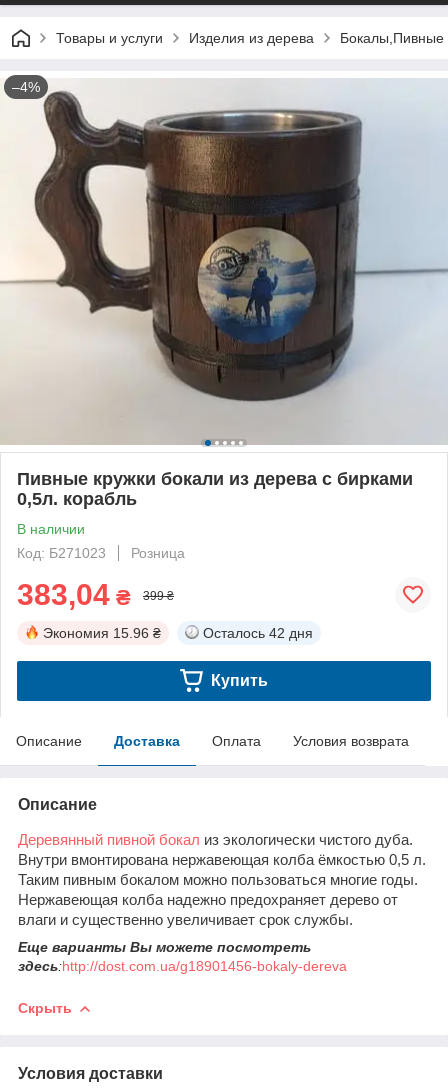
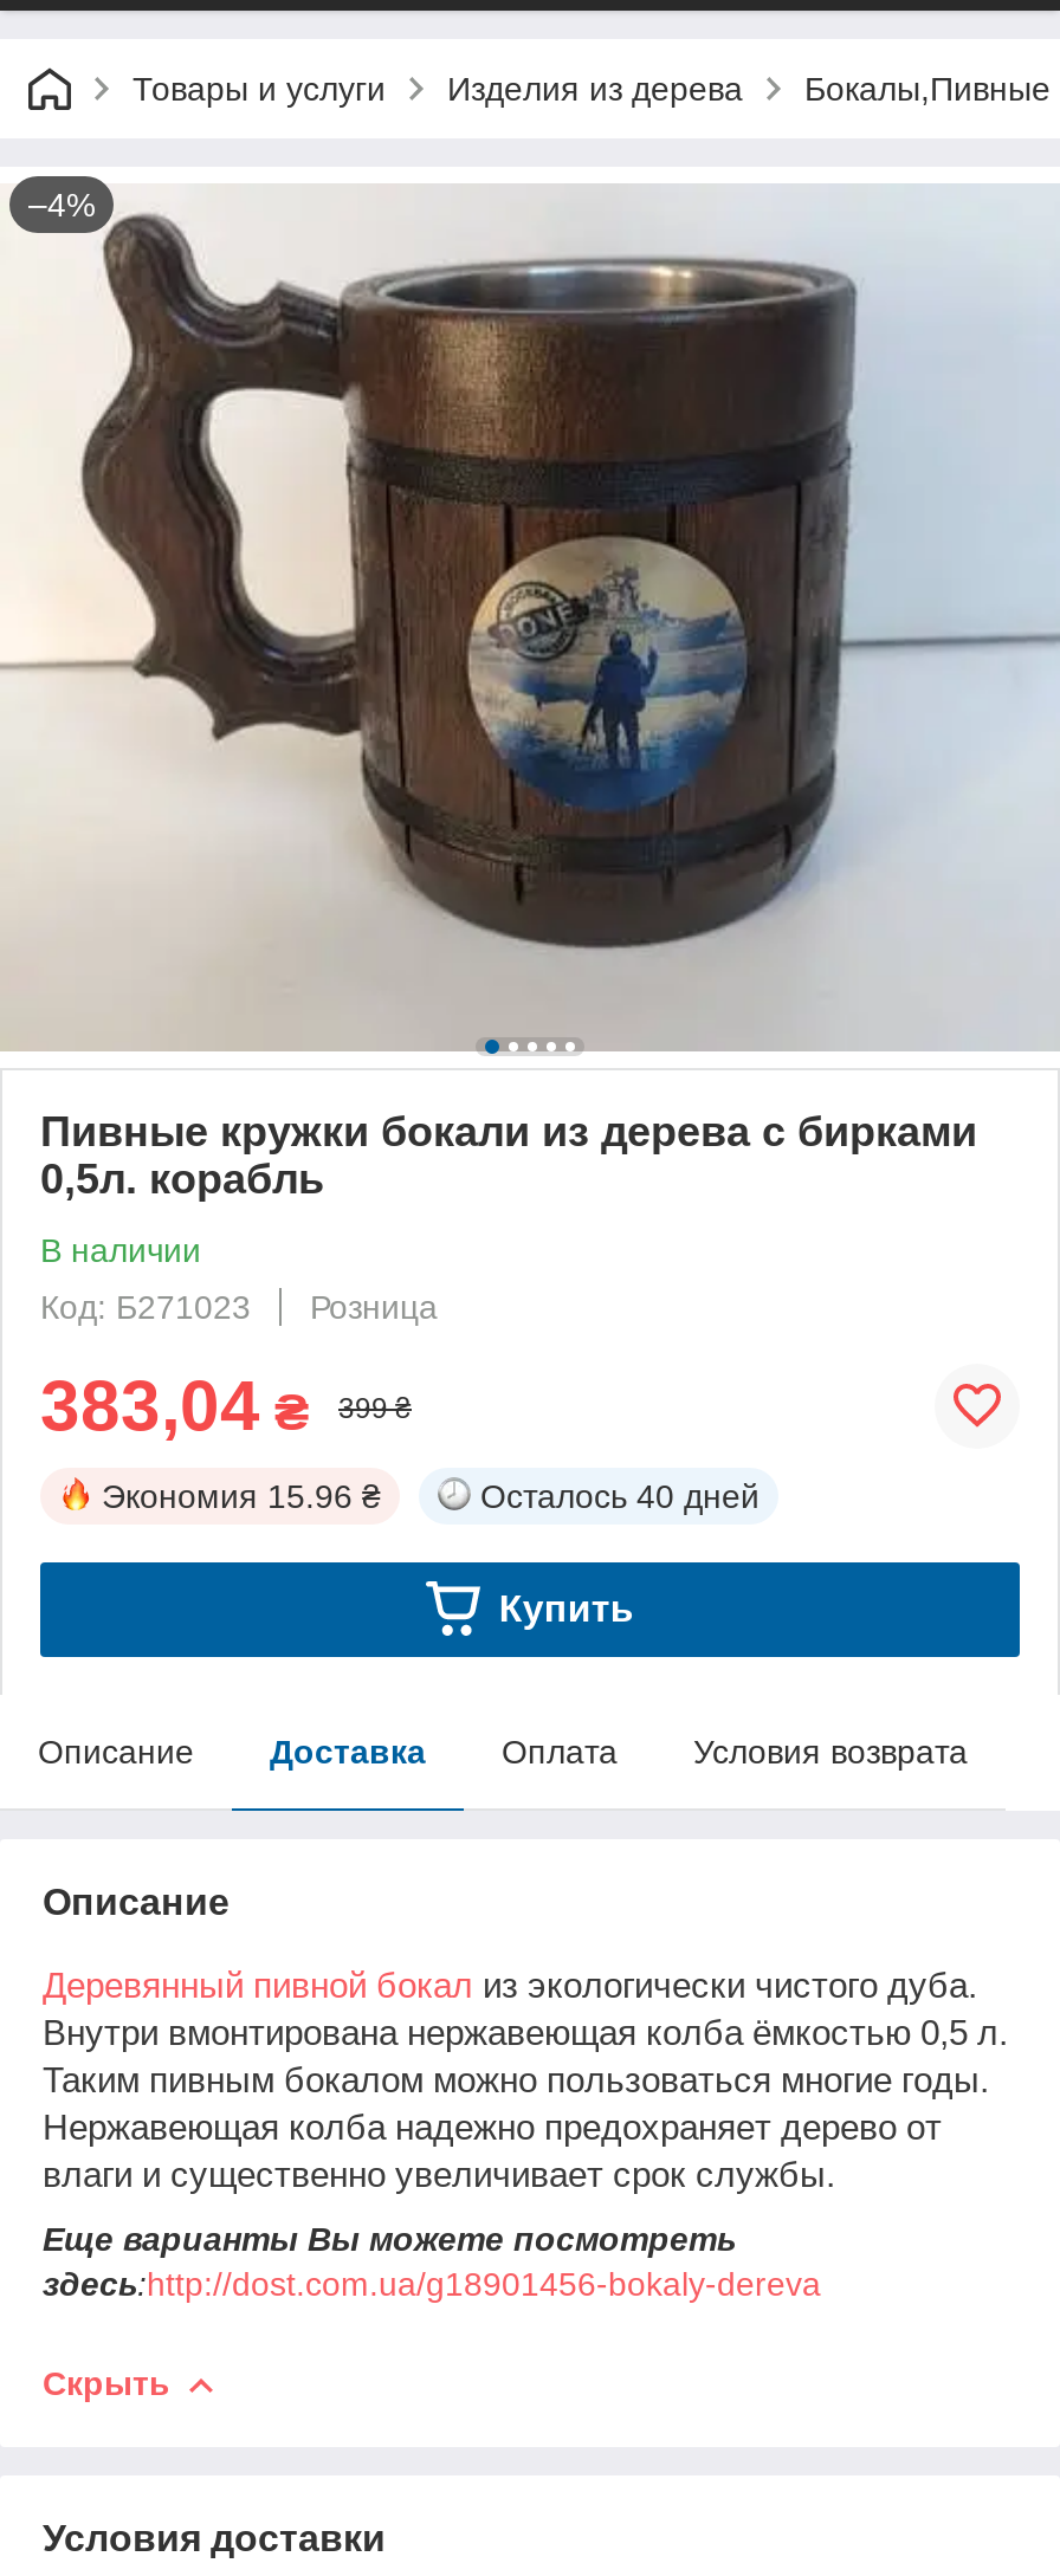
- Осталось 42 дня
+ Осталось 40 дней
